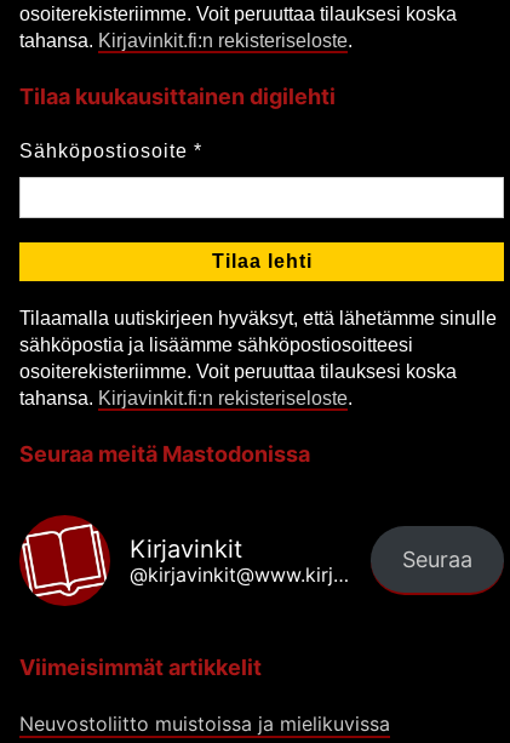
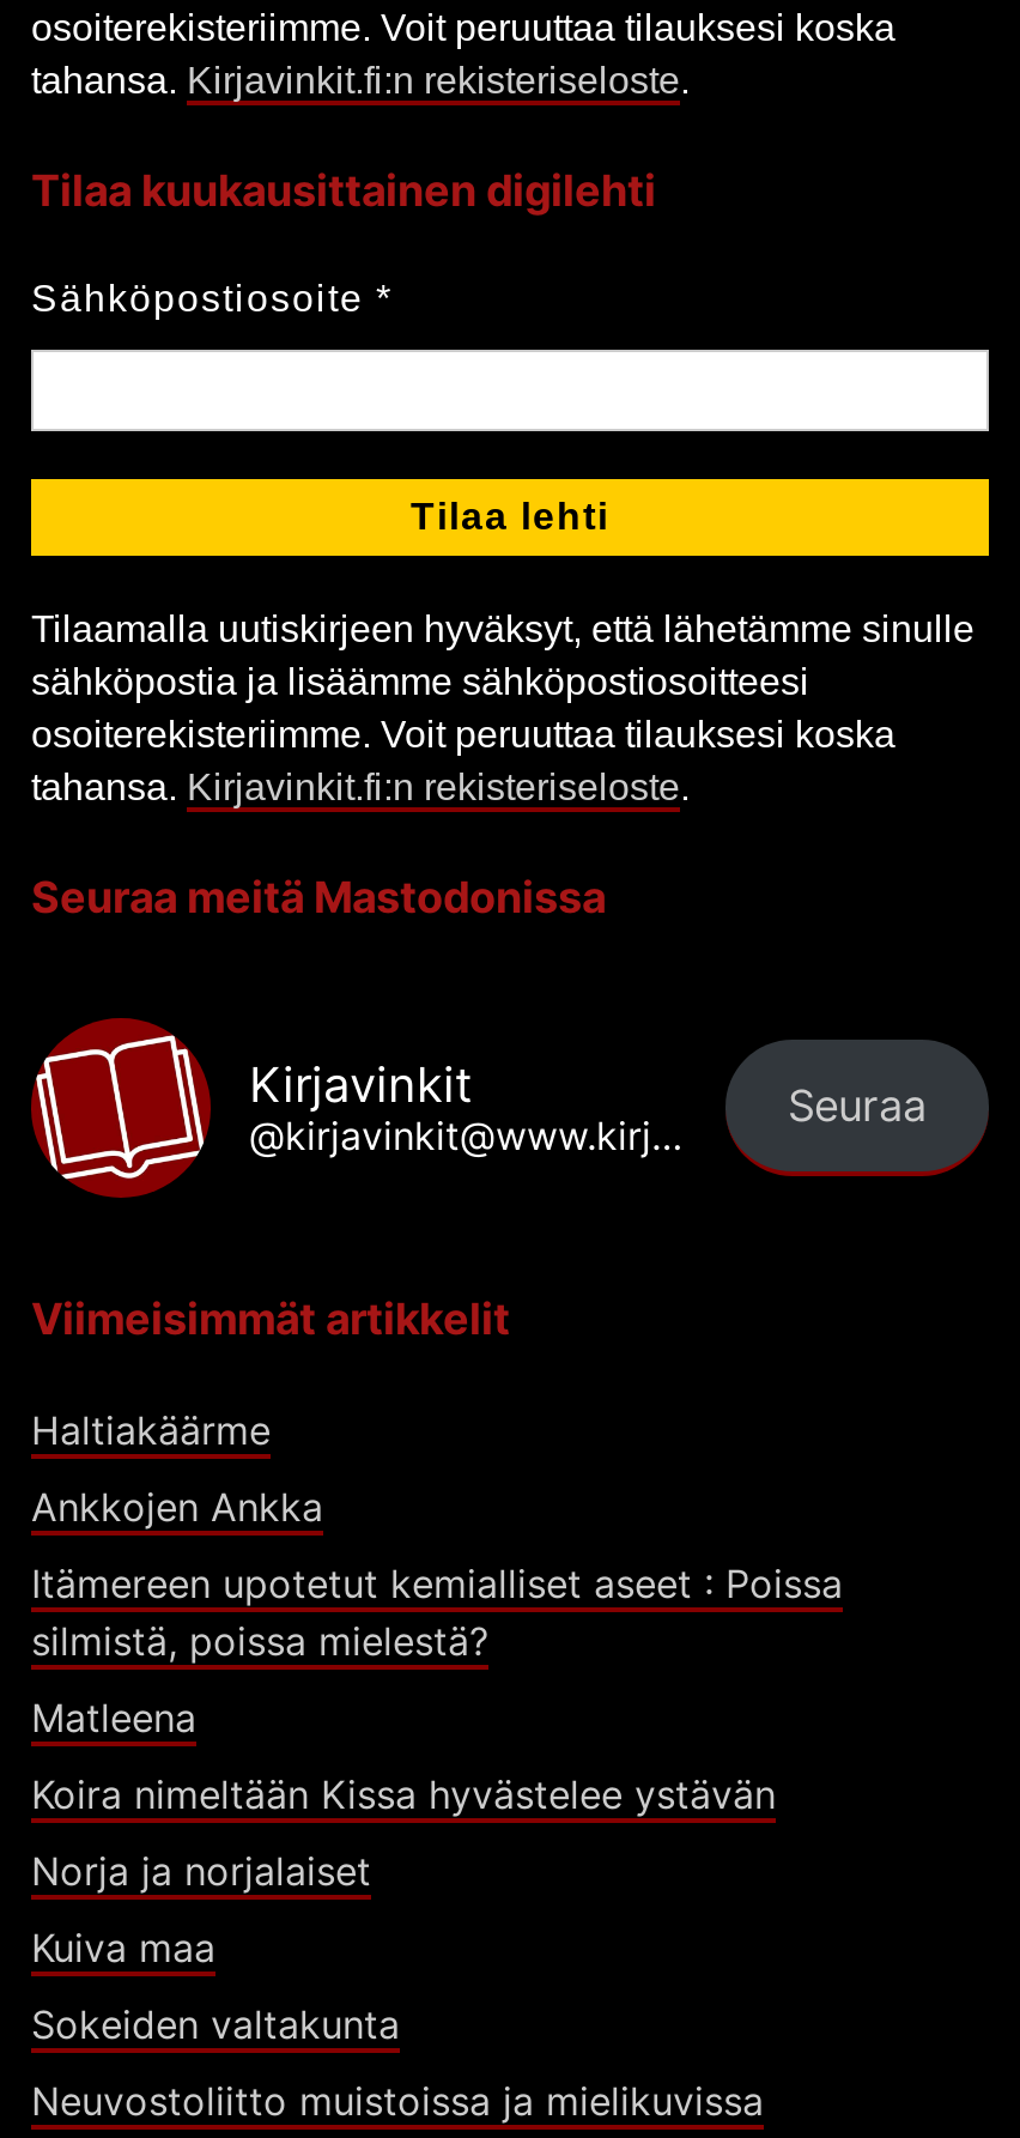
+ Haltiakäärme
+ Ankkojen Ankka
+ Itämereen upotetut kemialliset aseet : Poissa
+ silmistä, poissa mielestä?
+ Matleena
+ Koira nimeltään Kissa hyvästelee ystävän
+ Norja ja norjalaiset
+ Kuiva maa
+ Sokeiden valtakunta
